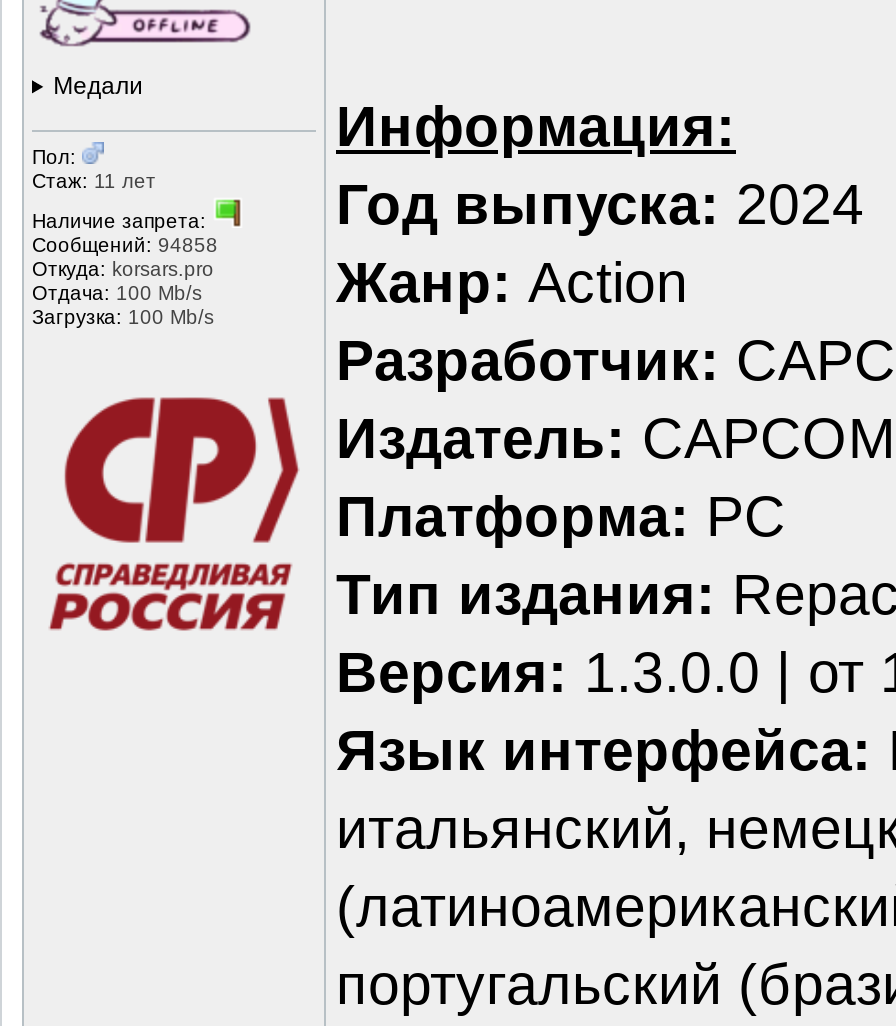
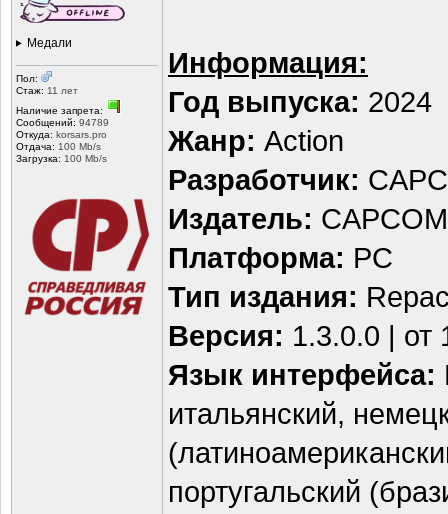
- Сообщений: 94858
+ Сообщений: 94789
